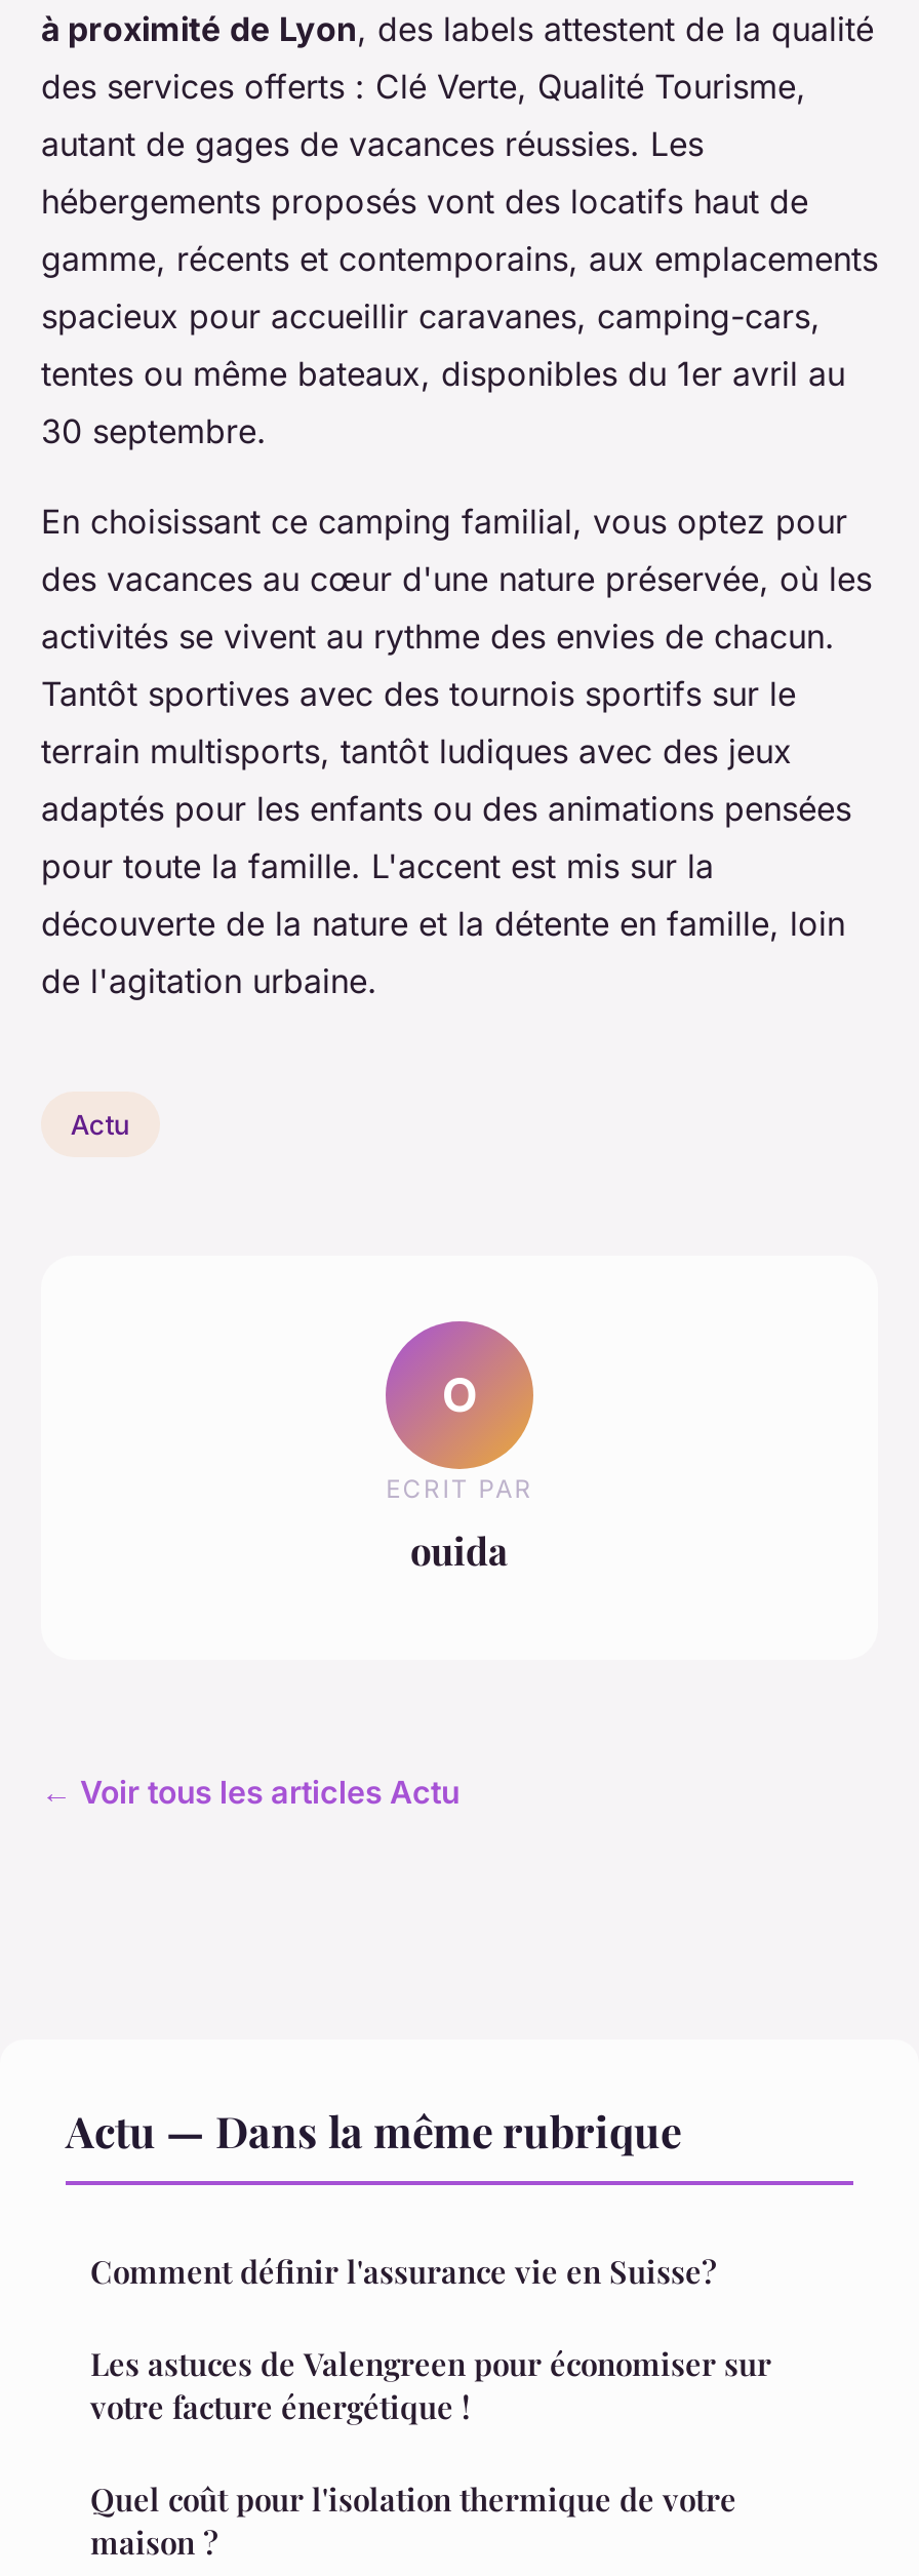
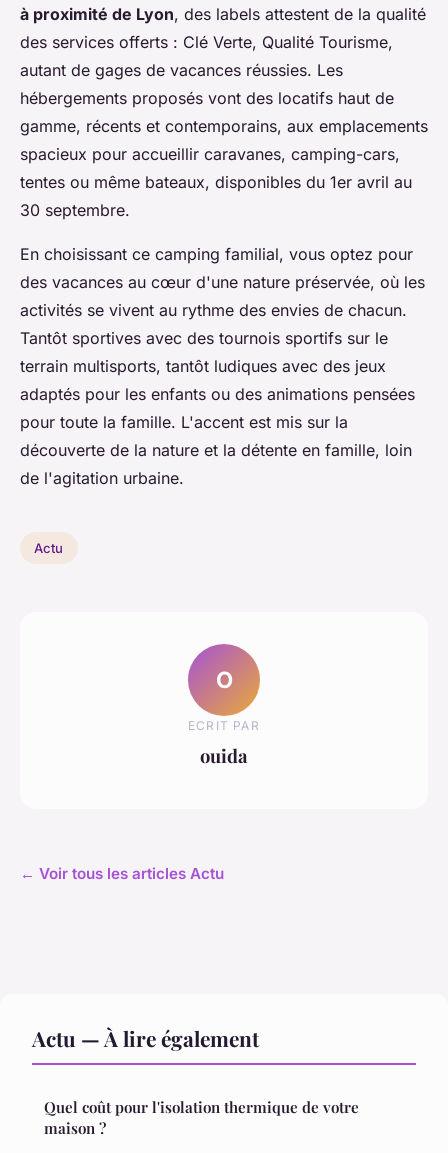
- Actu — Dans la même rubrique
- Comment définir l'assurance vie en Suisse?
- Les astuces de Valengreen pour économiser sur
- votre facture énergétique !
+ Actu — À lire également
